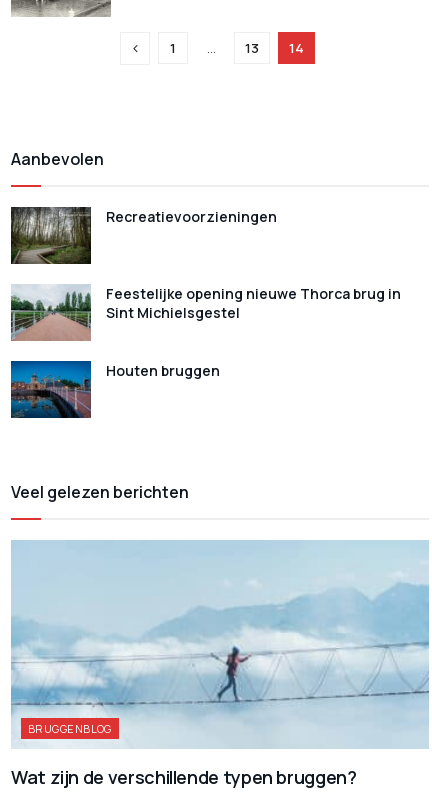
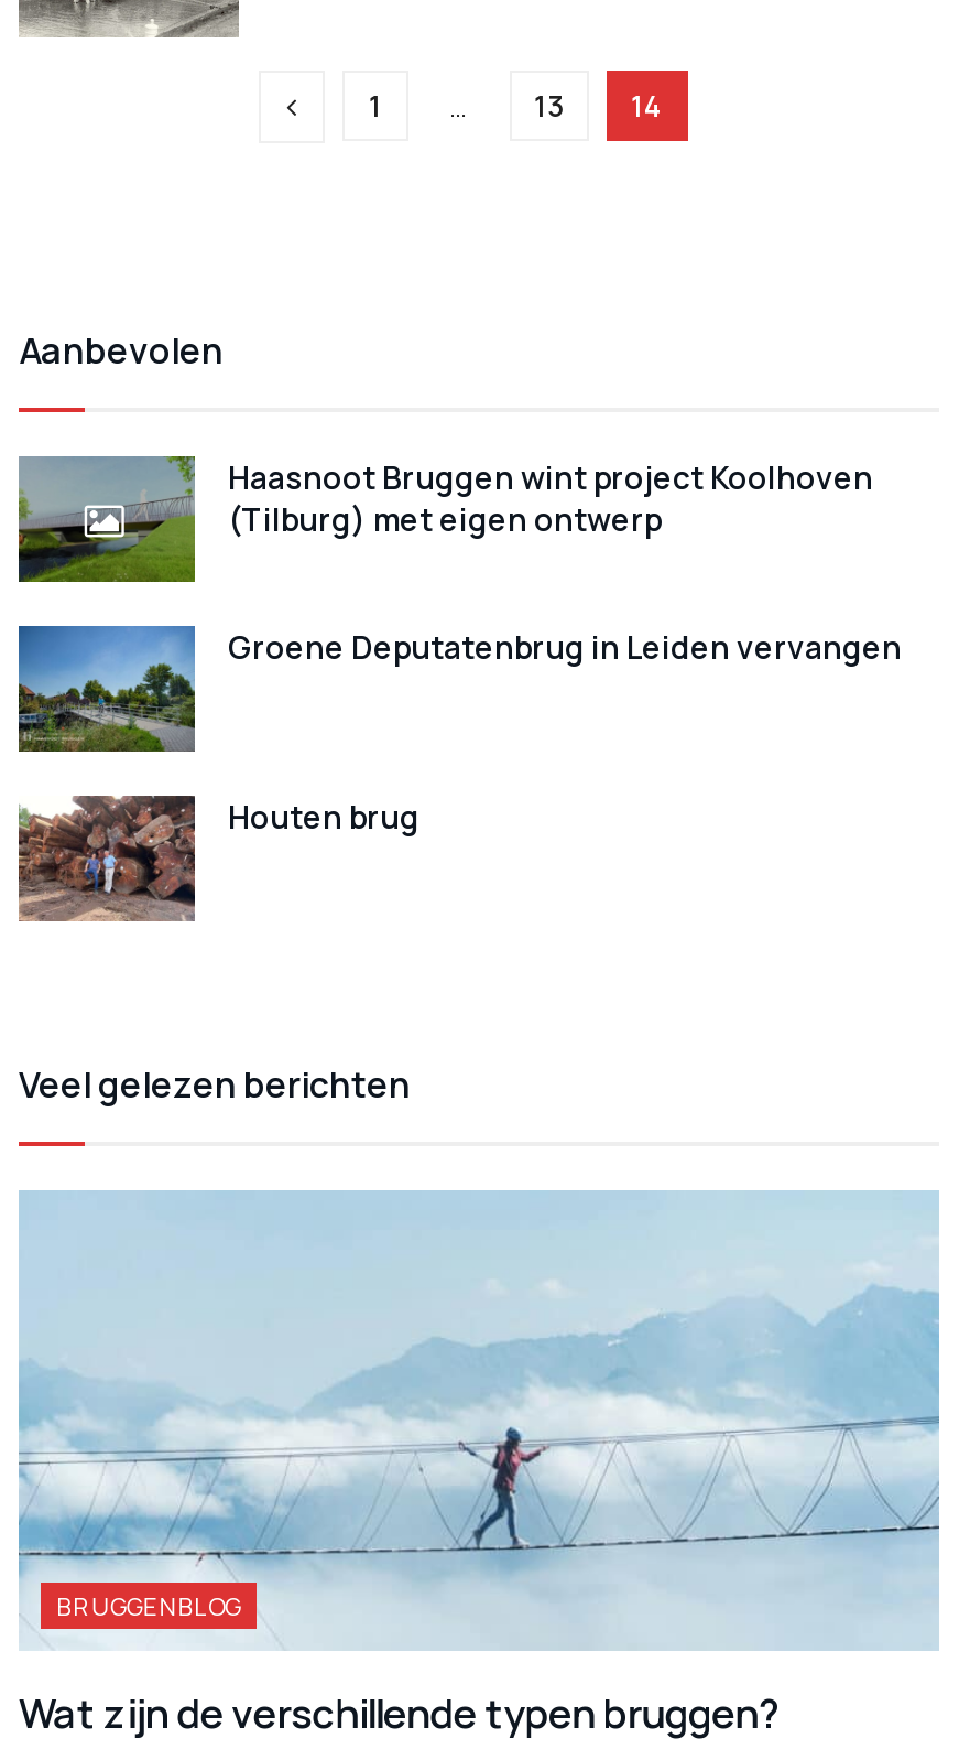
- [image]
- Recreatievoorzieningen
+ [image]
+ Haasnoot Bruggen wint project Koolhoven
+ (Tilburg) met eigen ontwerp

- [image]
- Feestelijke opening nieuwe Thorca brug in
- Sint Michielsgestel
+ [image]
+ Groene Deputatenbrug in Leiden vervangen

- [image]
- Houten bruggen
+ [image]
+ Houten brug
